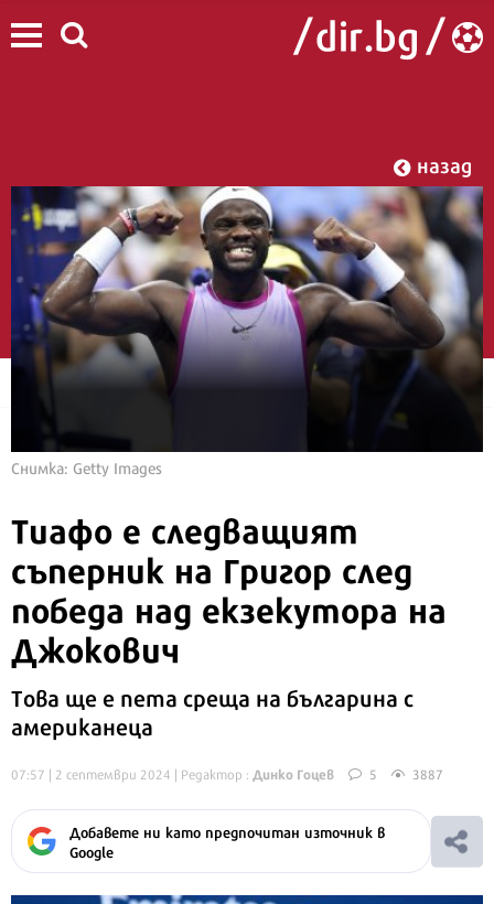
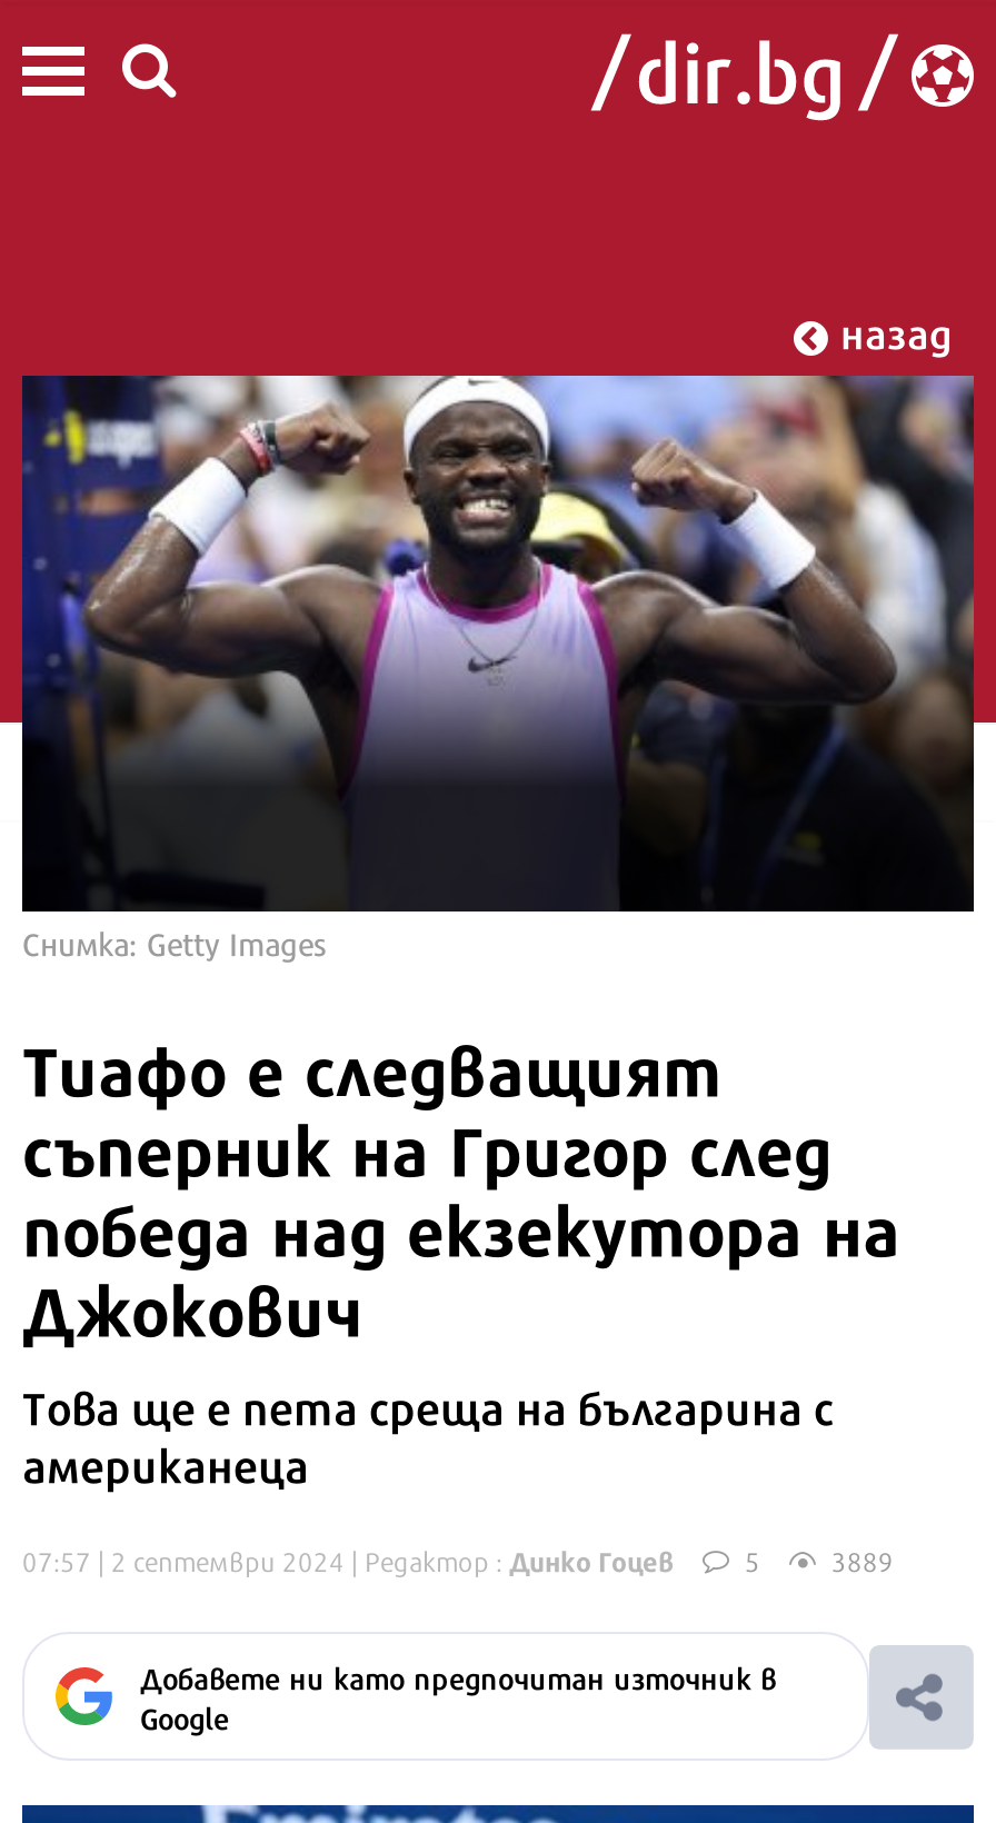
- 3887
+ 3889
